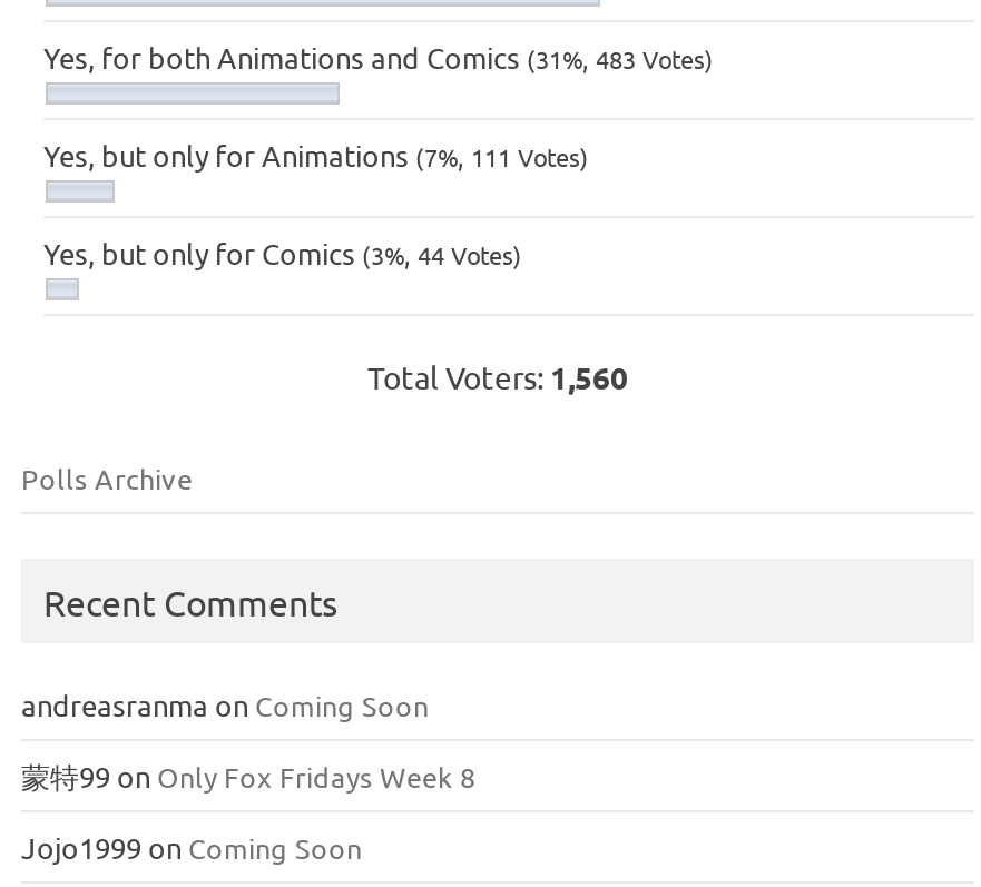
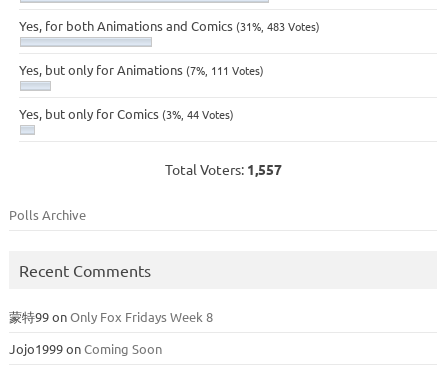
- Total Voters: 1,560
+ Total Voters: 1,557

- andreasranma on Coming Soon
